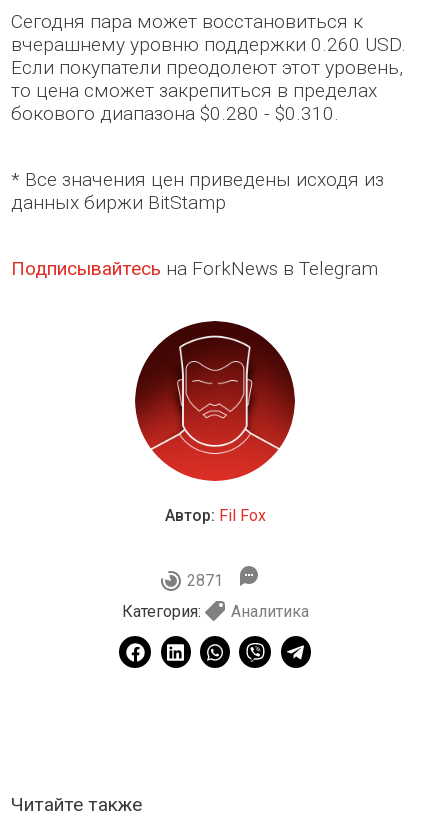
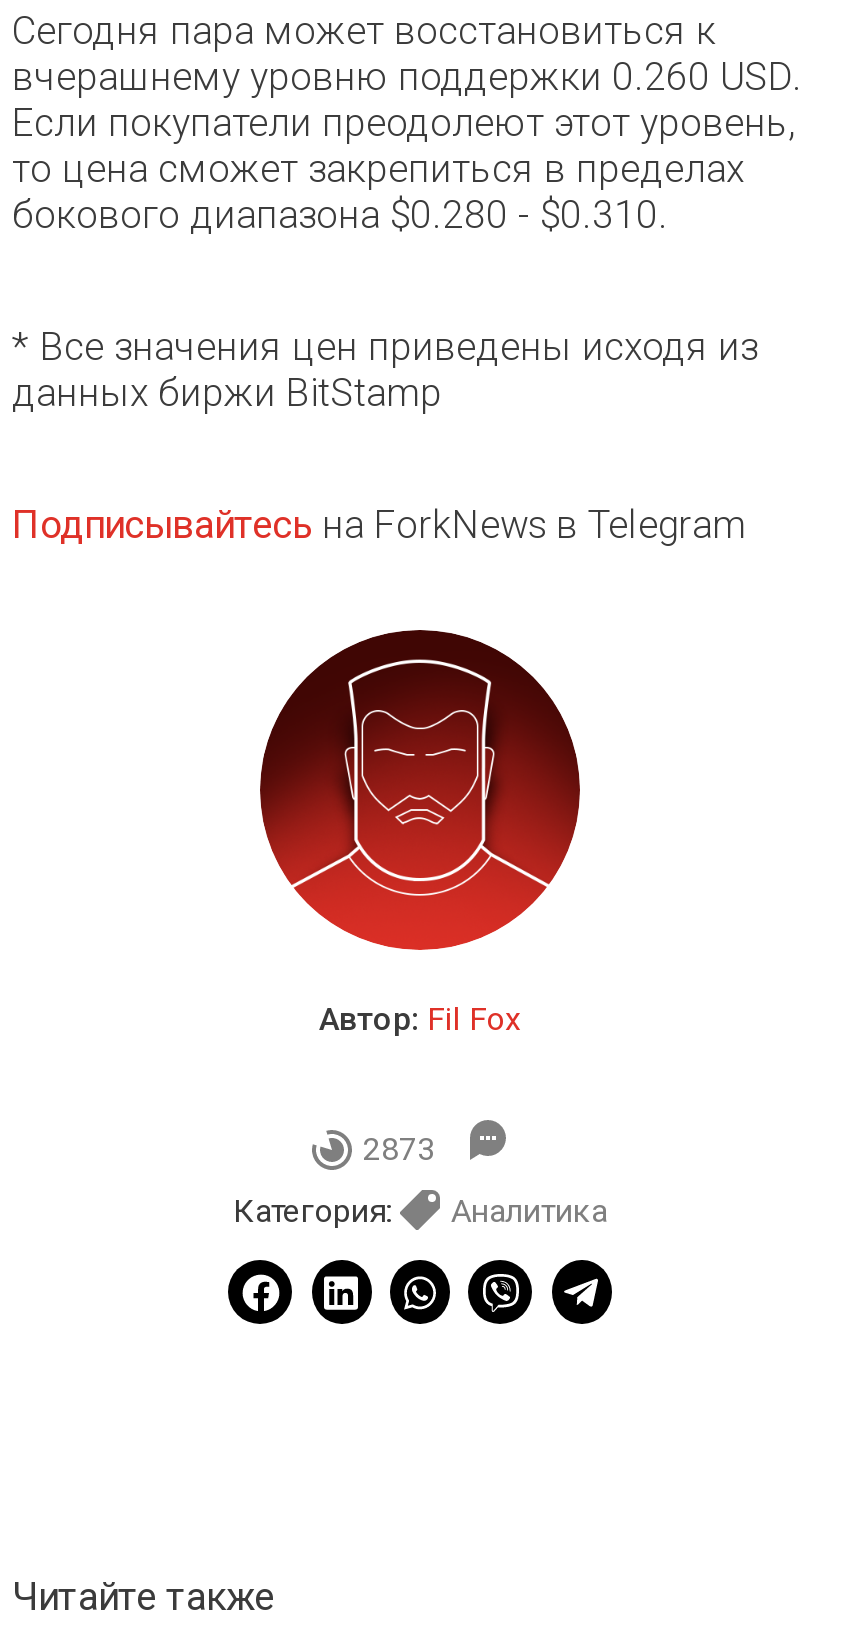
- 2871
+ 2873
